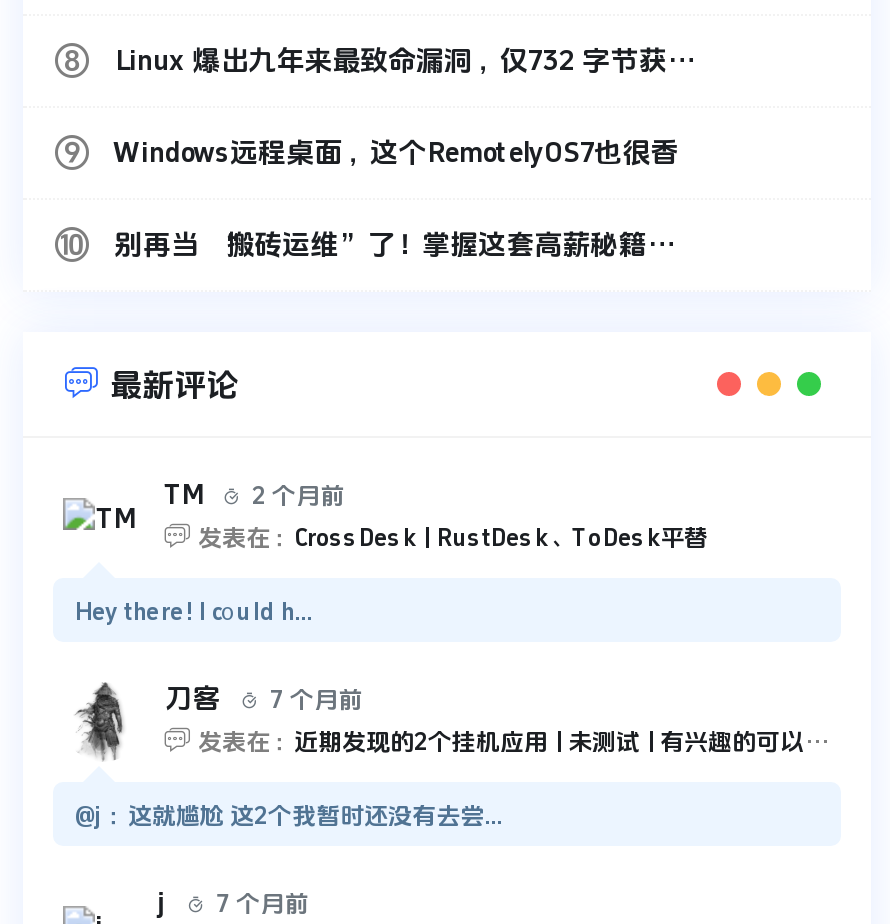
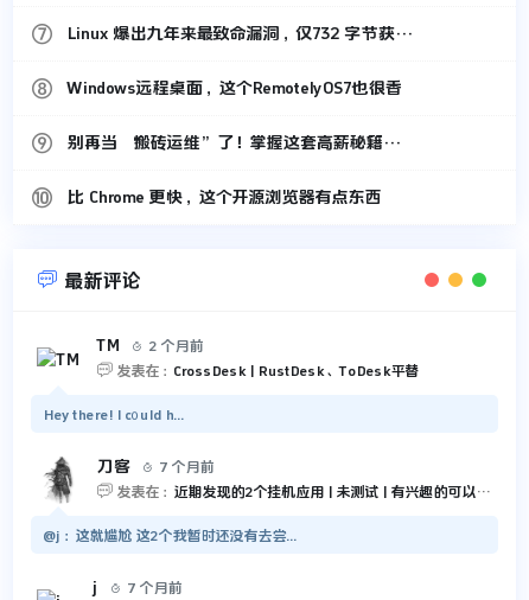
+ 比 Chrome 更快，这个开源浏览器有点东西
